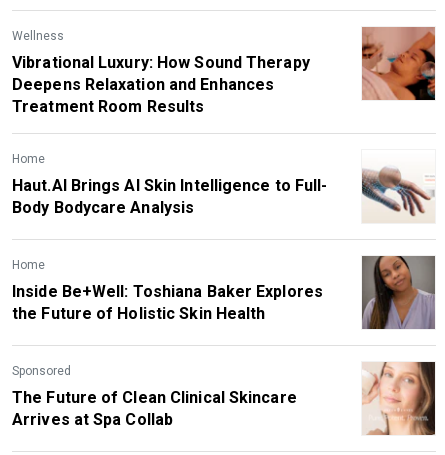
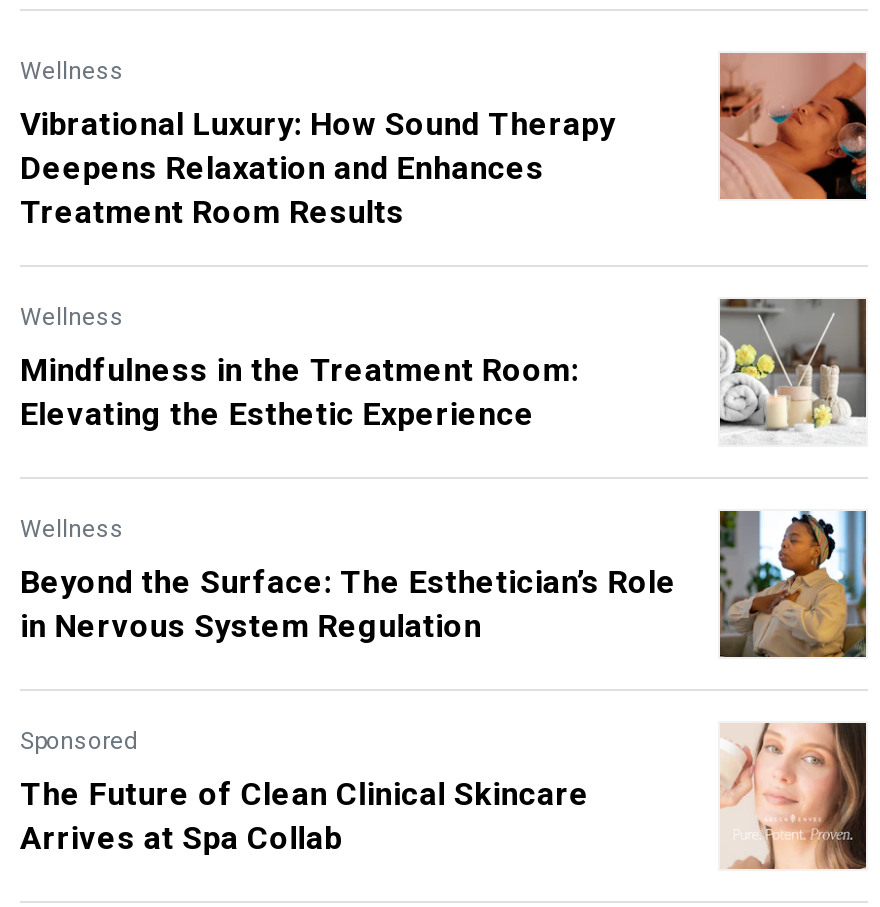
- Home
+ Wellness

- [image]
+ [image]

- Haut.AI Brings AI Skin Intelligence to Full-
- Body Bodycare Analysis
+ Mindfulness in the Treatment Room:
+ Elevating the Esthetic Experience

- Home
+ Wellness

- [image]
- Inside Be+Well: Toshiana Baker Explores
- the Future of Holistic Skin Health
+ [image]
+ Beyond the Surface: The Esthetician’s Role
+ in Nervous System Regulation
